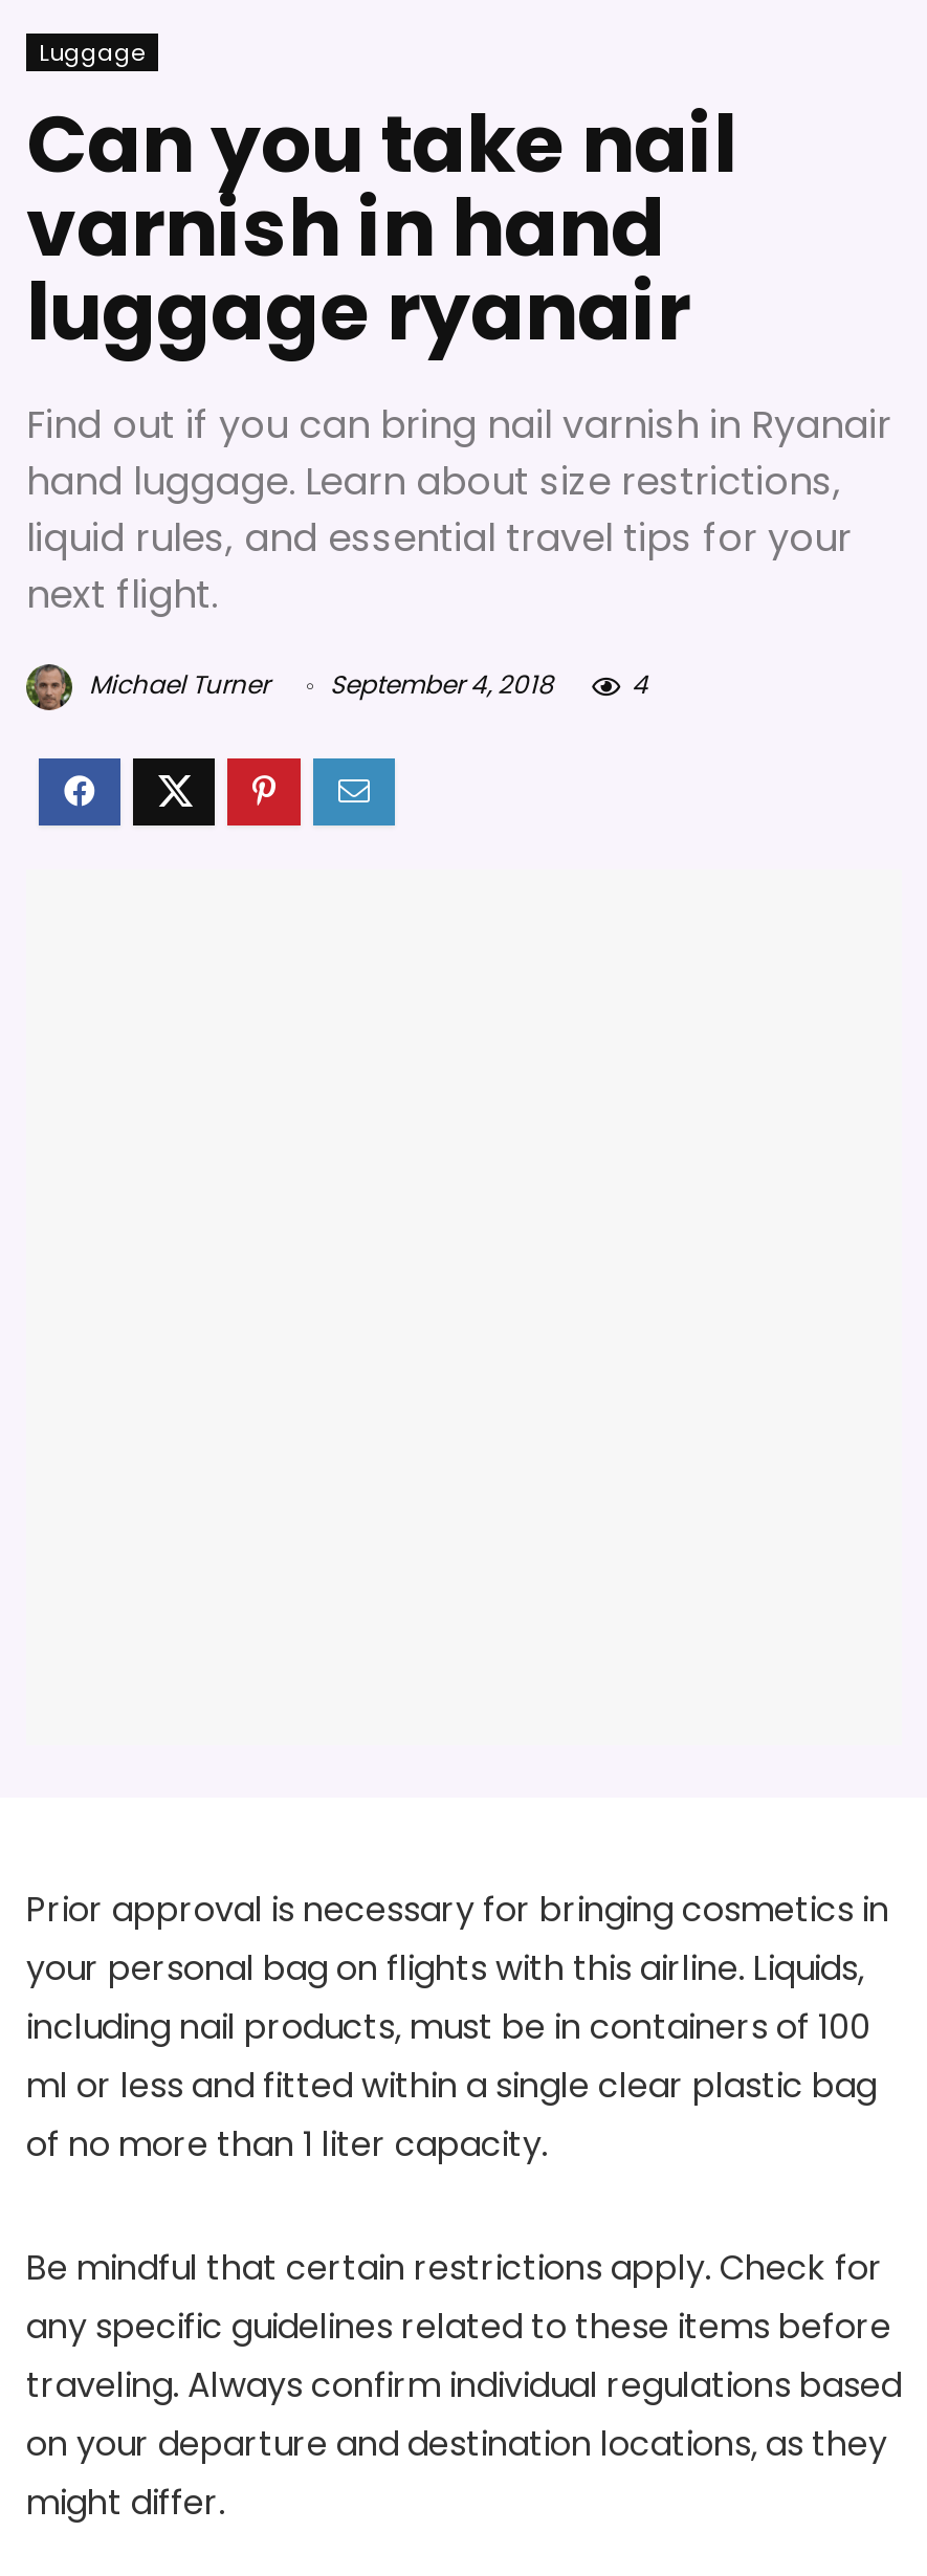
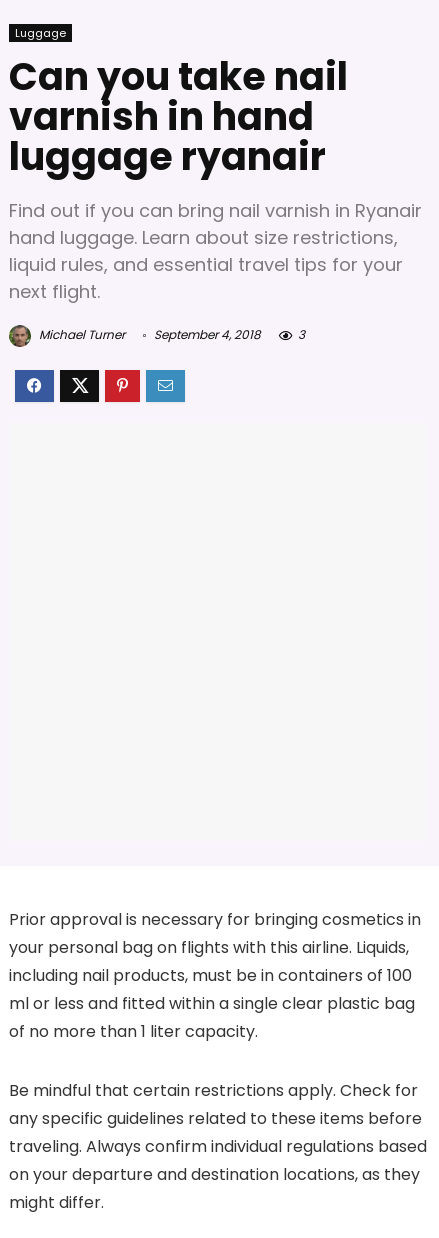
- 4
+ 3
